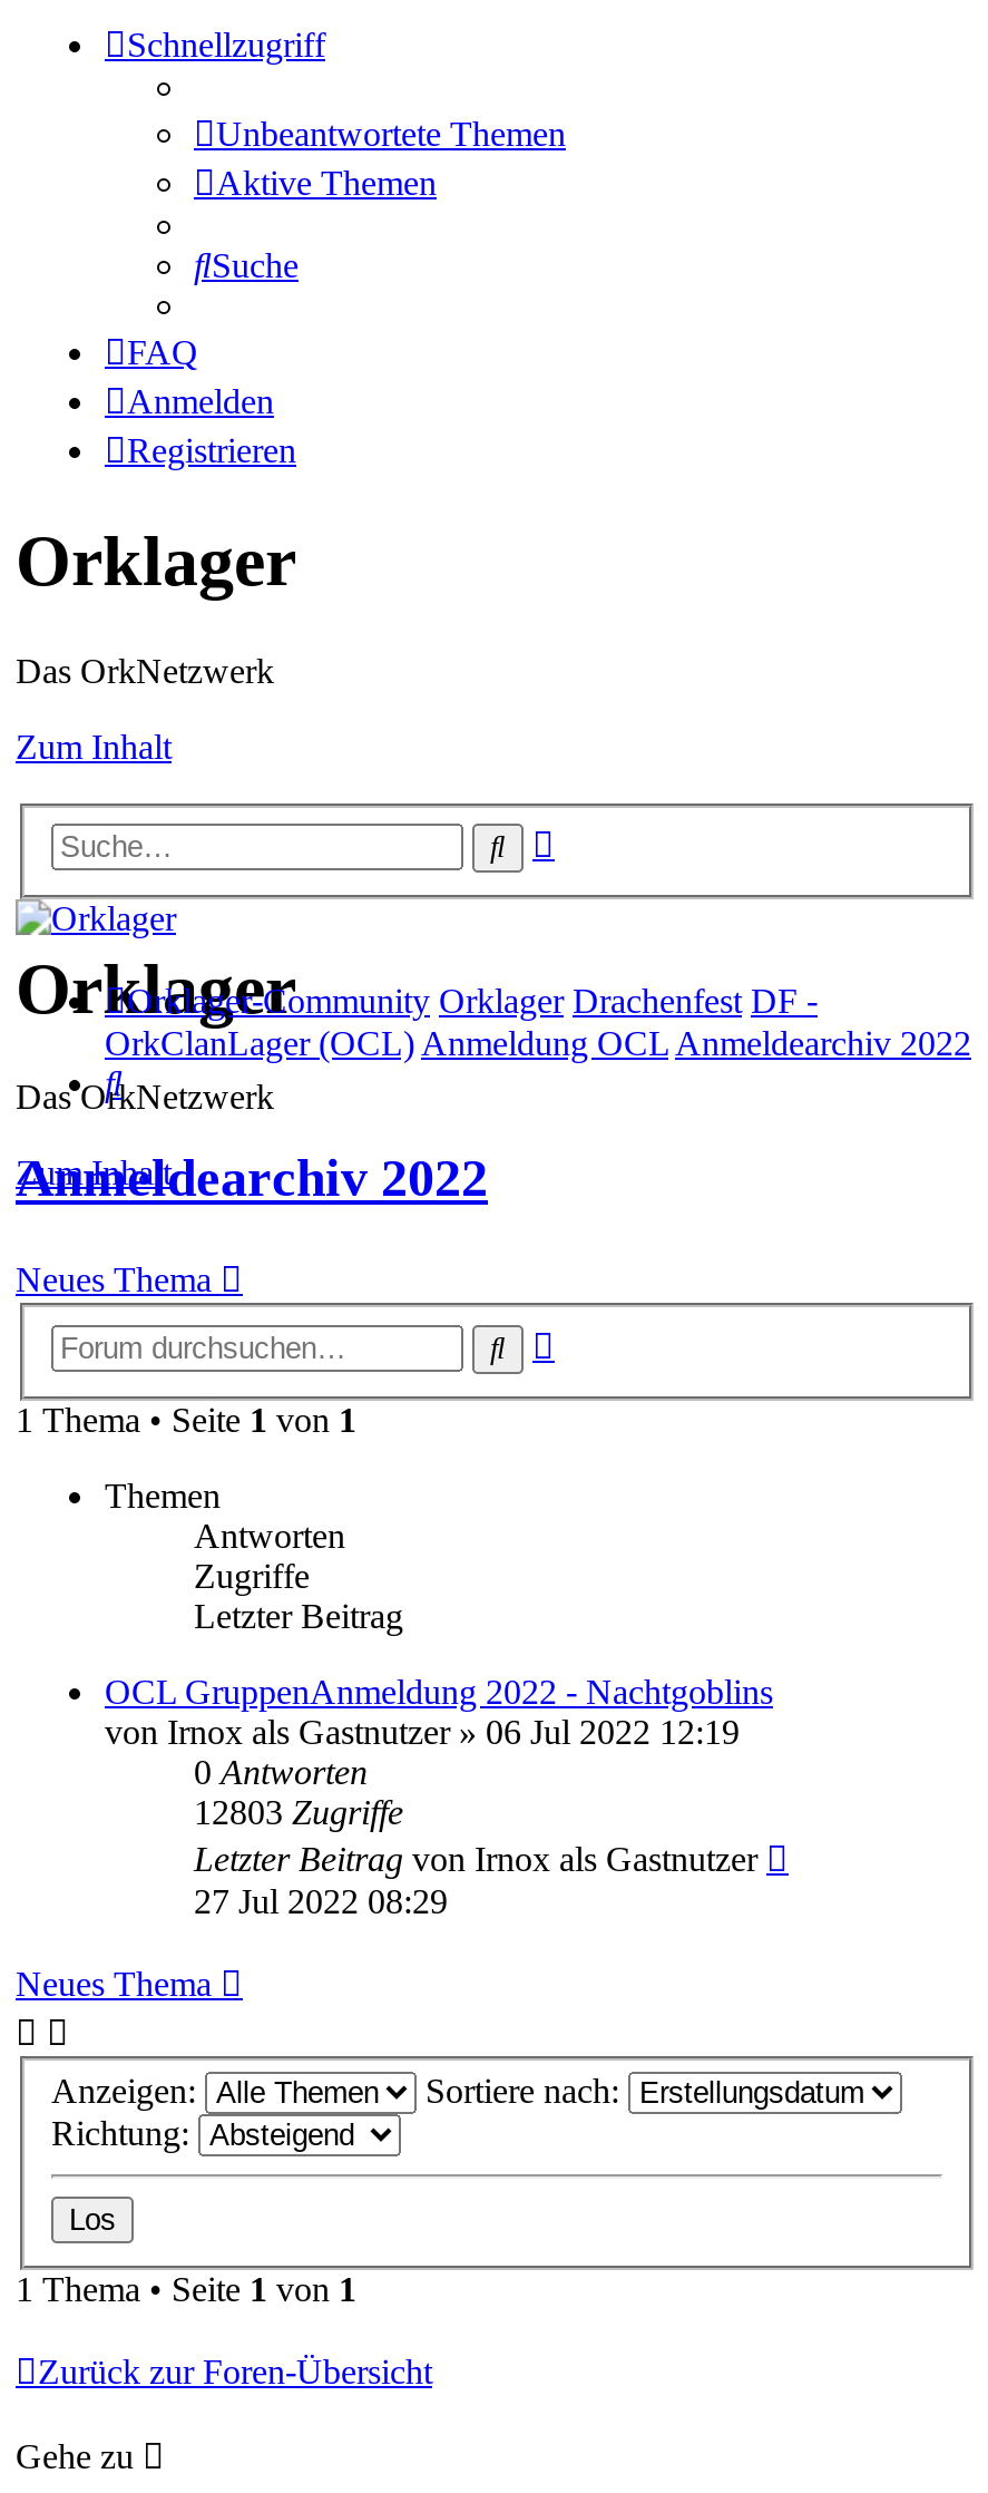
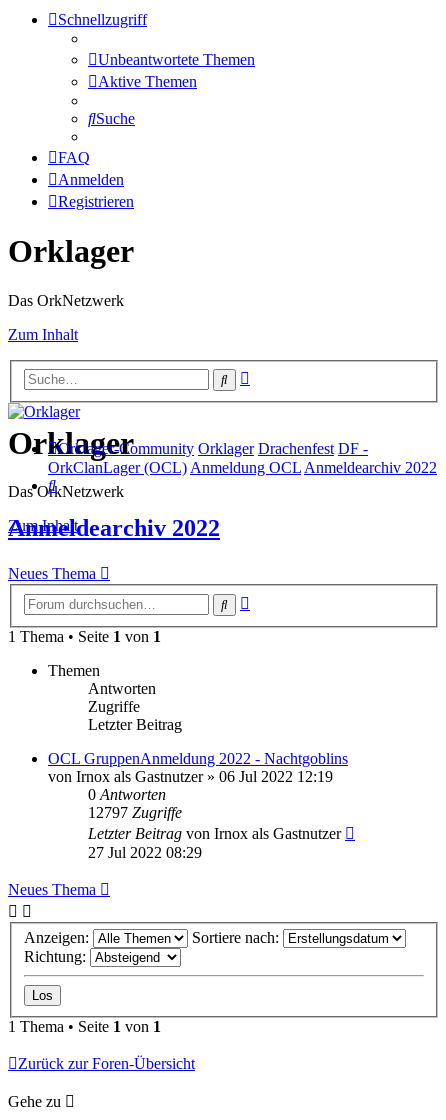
- 12803 Zugriffe
+ 12797 Zugriffe
